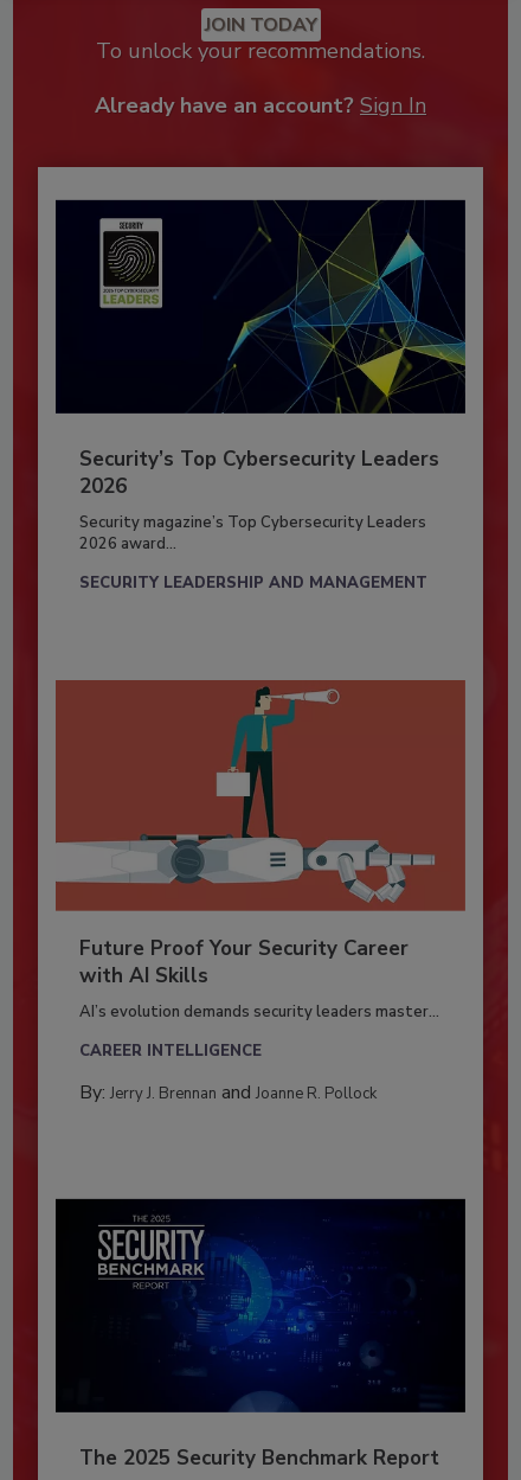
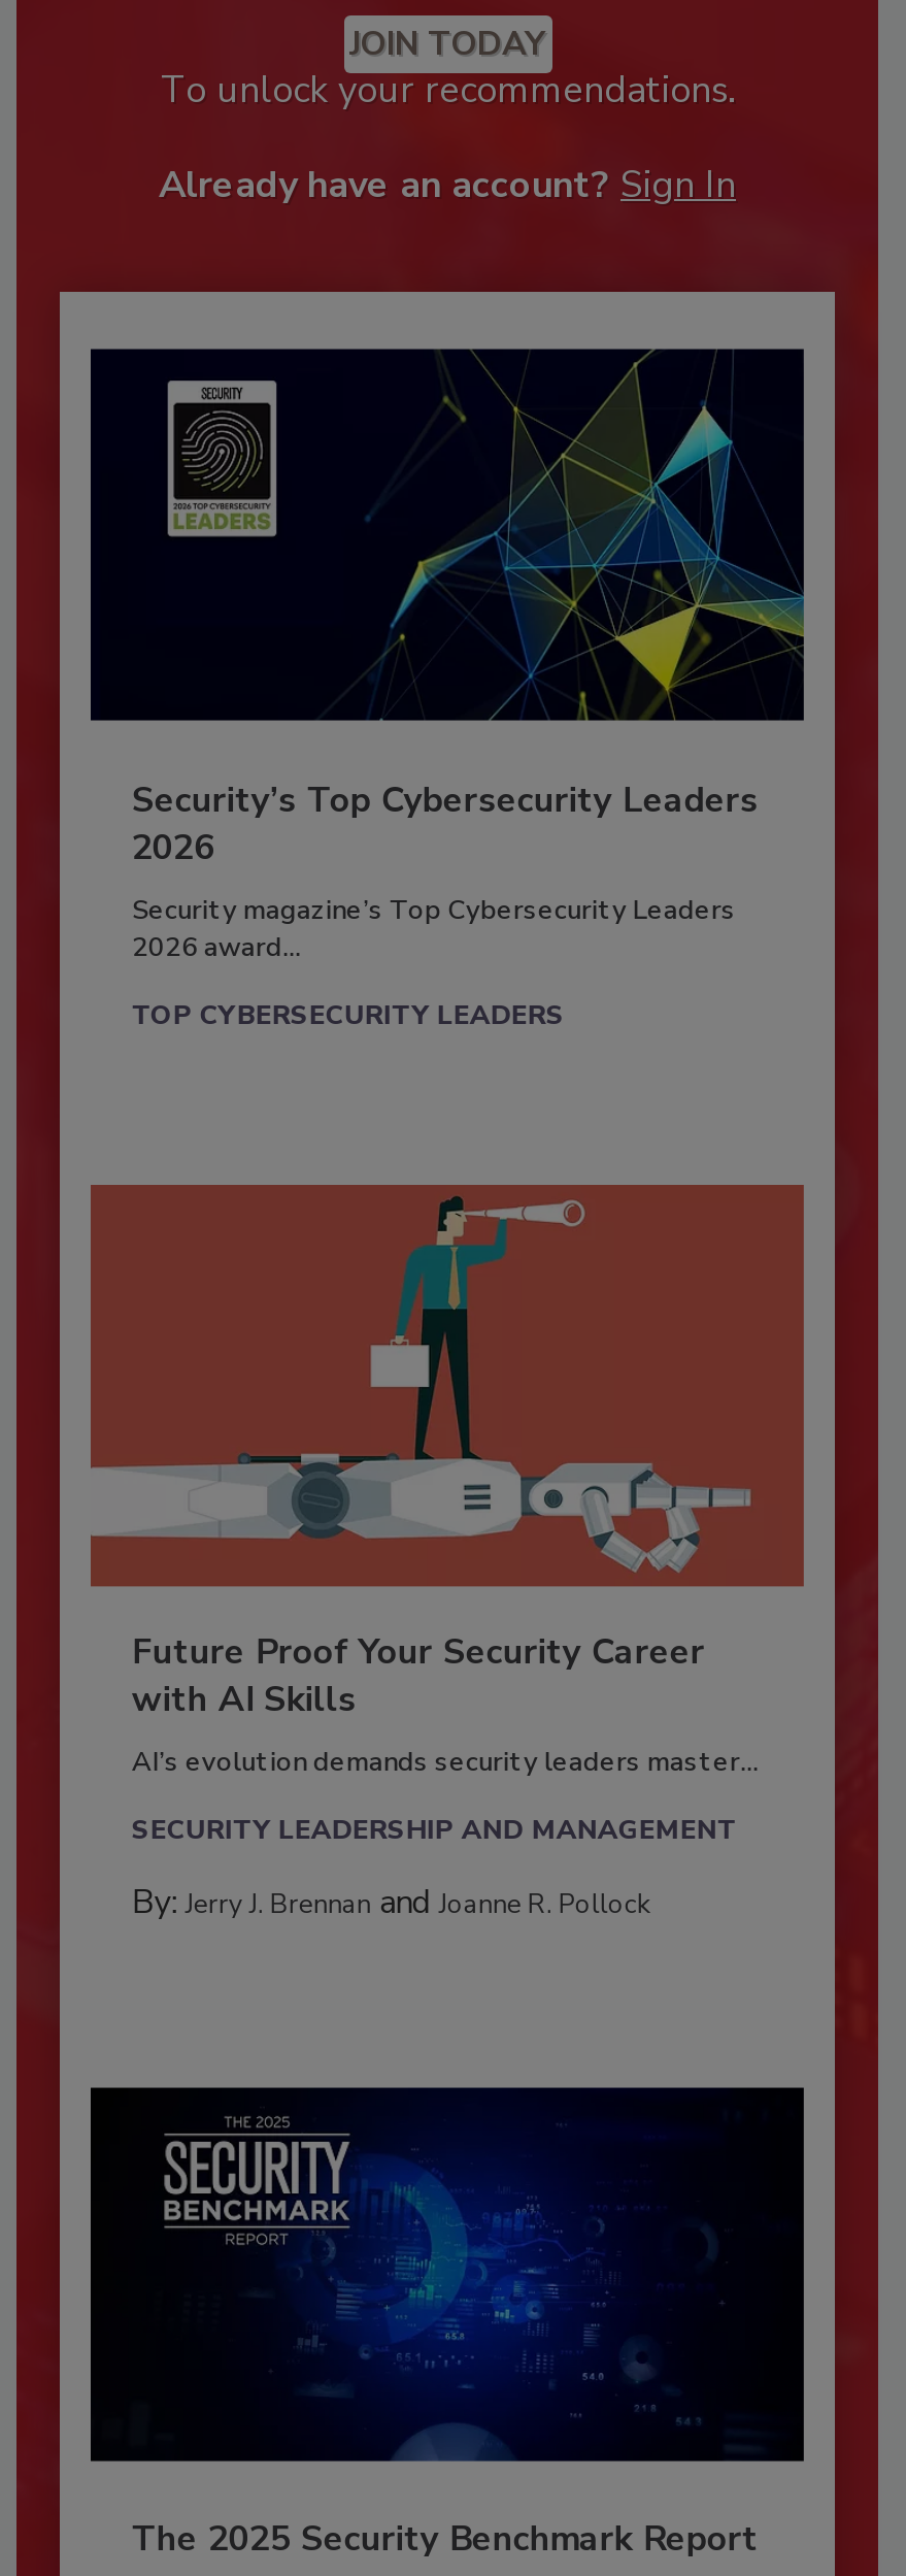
+ TOP CYBERSECURITY LEADERS

moved down: SECURITY LEADERSHIP AND MANAGEMENT

- CAREER INTELLIGENCE
